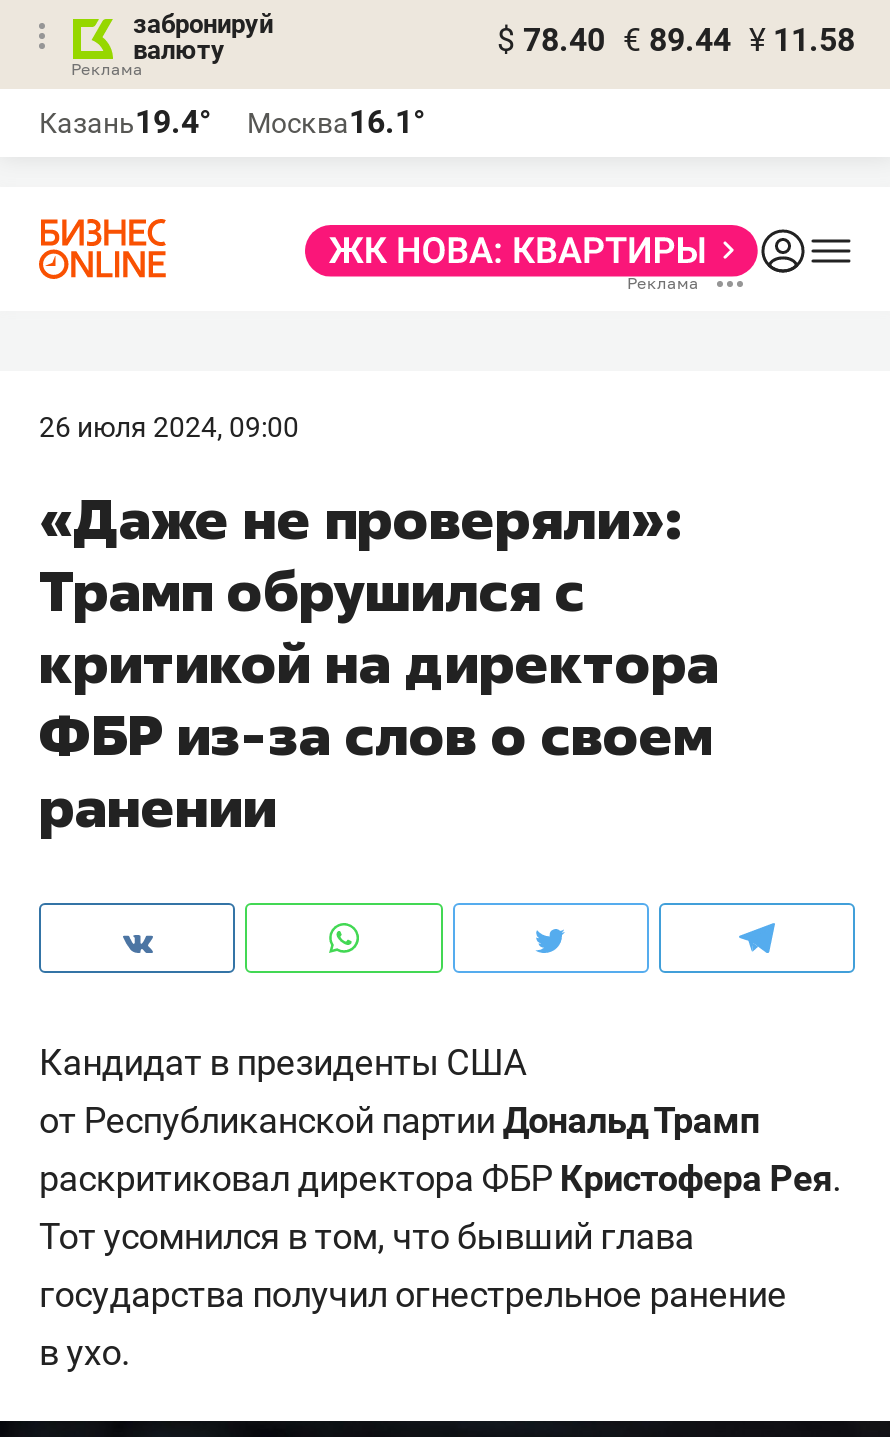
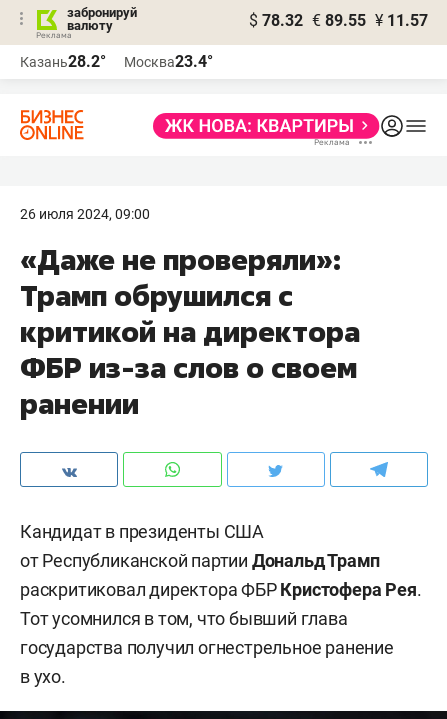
- $ 78.40 € 89.44 ¥ 11.58
+ $ 78.32 € 89.55 ¥ 11.57

- Казань19.4°
+ Казань28.2°

- Москва16.1°
+ Москва23.4°
